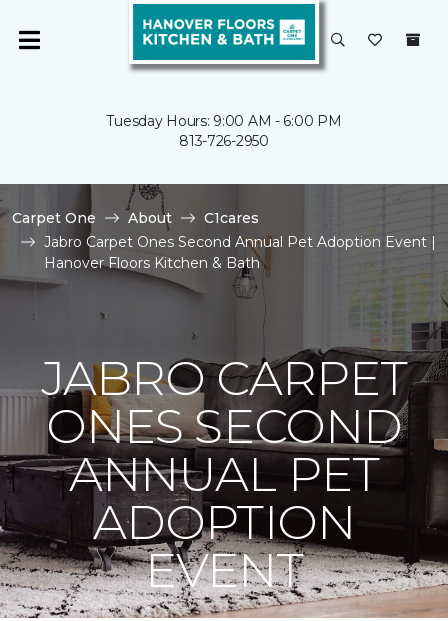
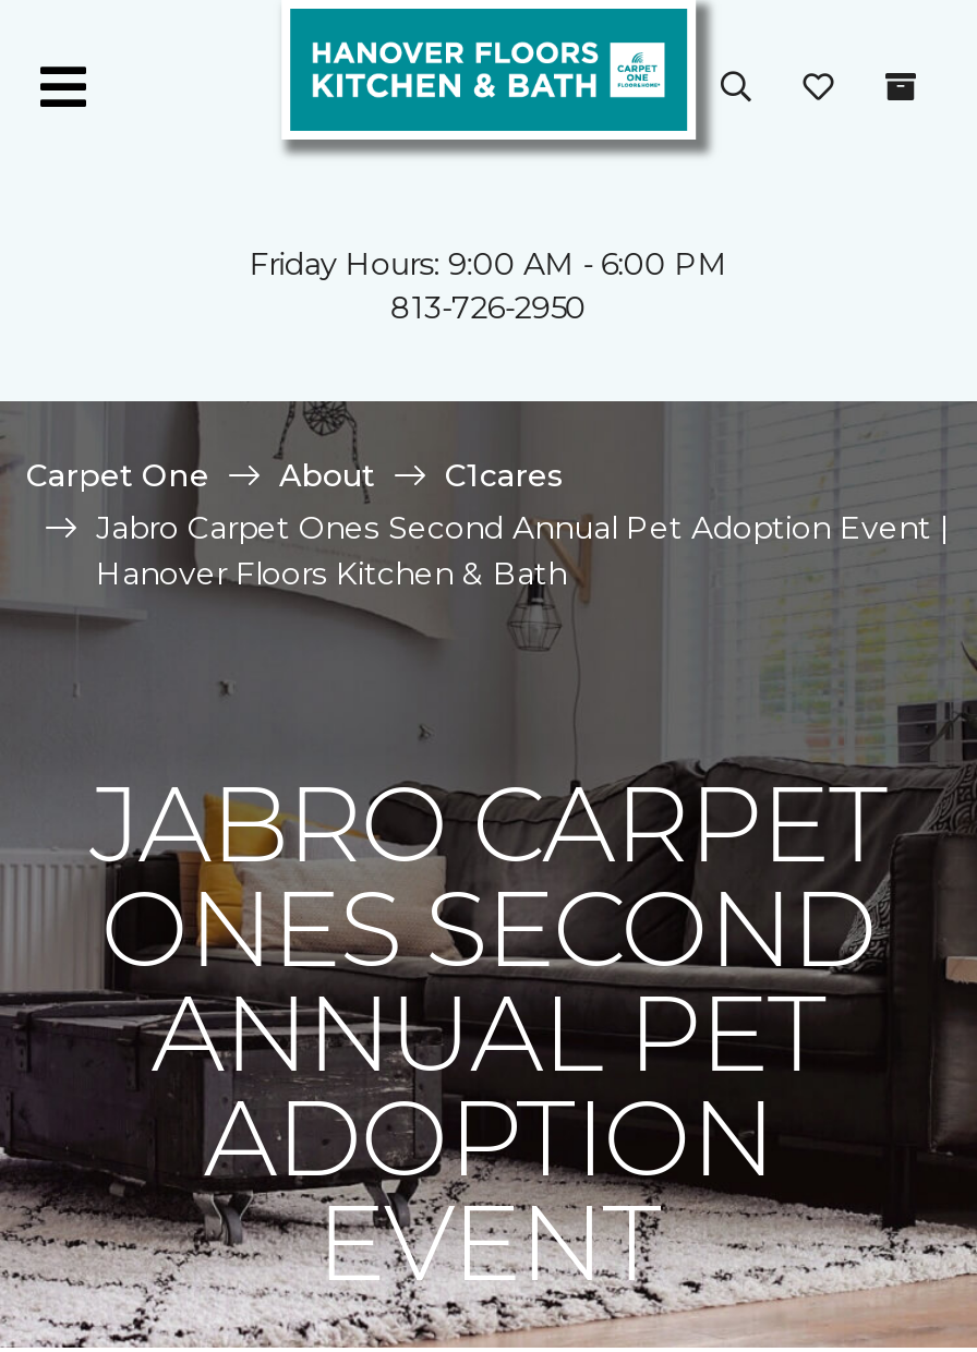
- Tuesday Hours: 9:00 AM - 6:00 PM
+ Friday Hours: 9:00 AM - 6:00 PM
